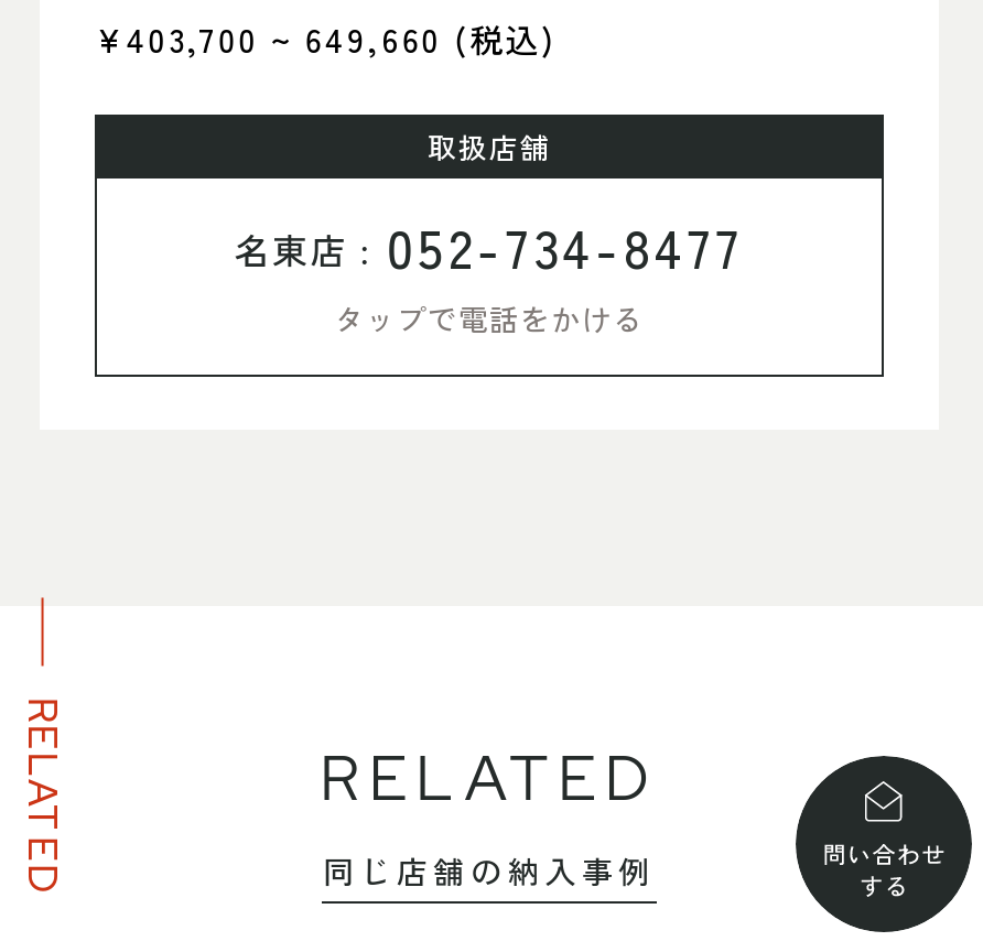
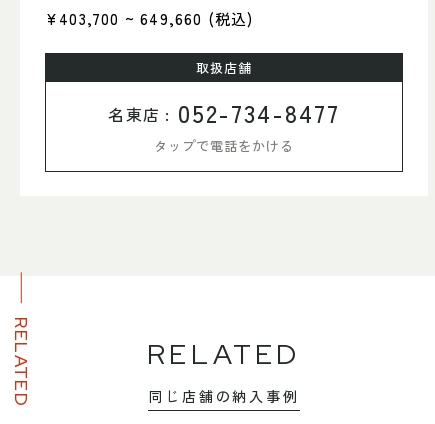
- [image]
